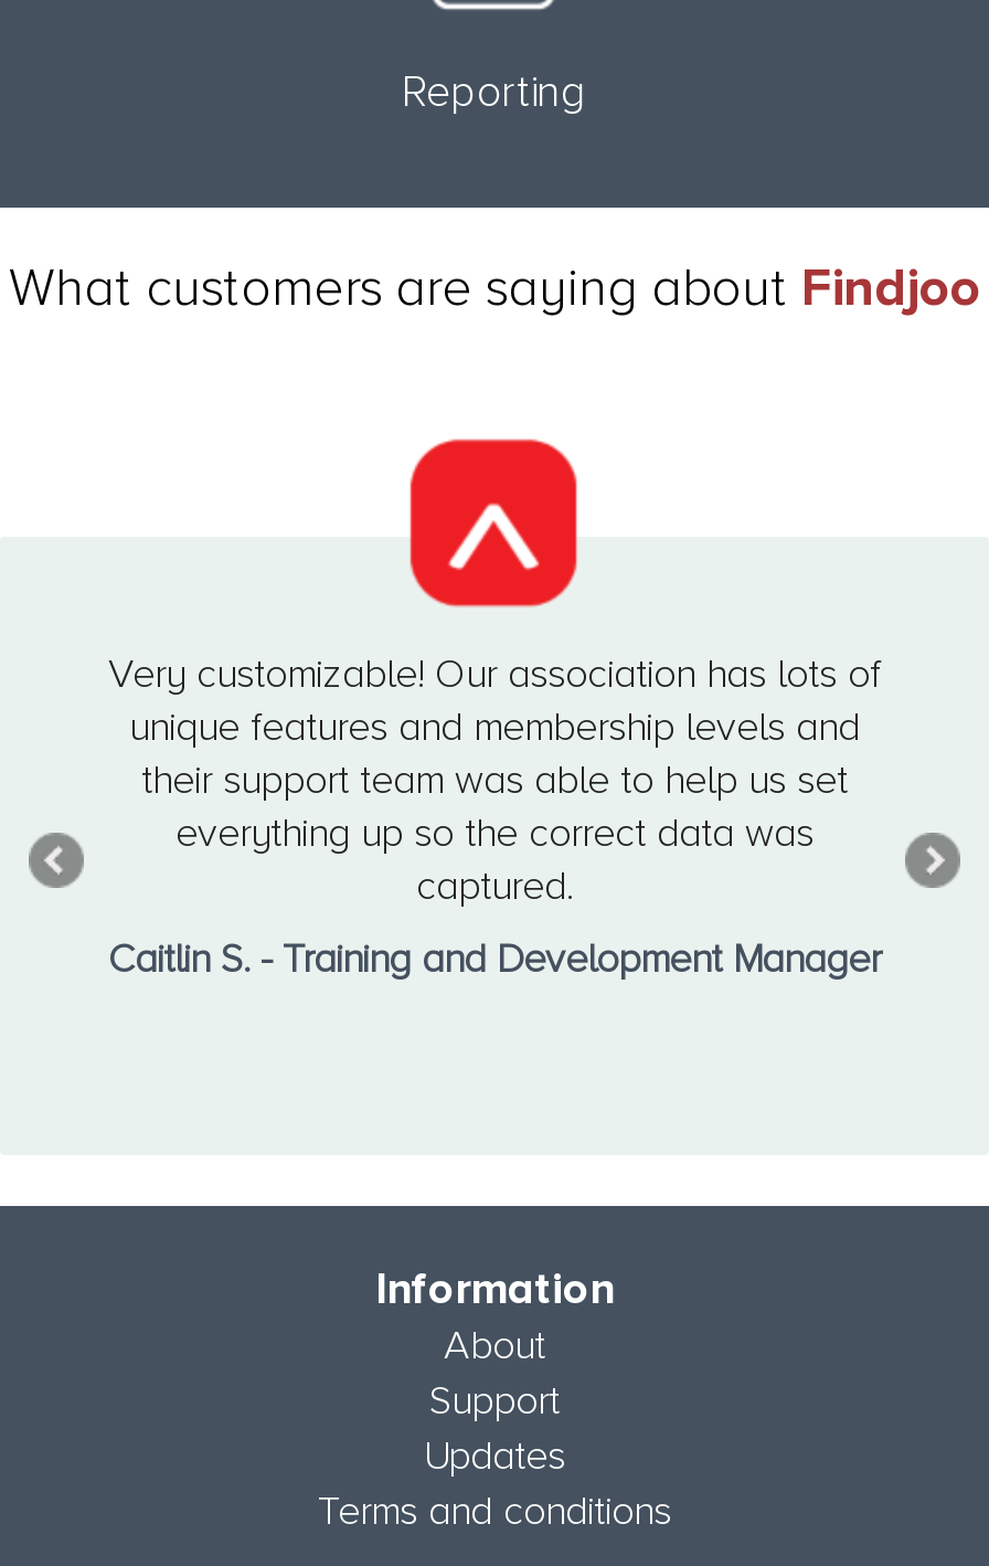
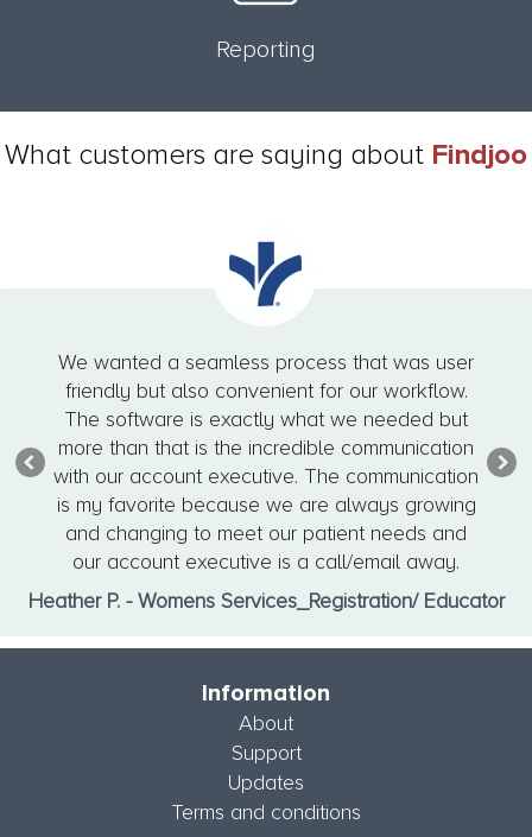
- [image]
- Very customizable! Our association has lots of
- unique features and membership levels and
- their support team was able to help us set
- everything up so the correct data was
- captured.
+ [image]
+ We wanted a seamless process that was user
+ friendly but also convenient for our workflow.
+ The software is exactly what we needed but
+ more than that is the incredible communication
+ with our account executive. The communication
+ is my favorite because we are always growing
+ and changing to meet our patient needs and
+ our account executive is a call/email away.

- Caitlin S. - Training and Development Manager
+ Heather P. - Womens Services_Registration/ Educator
